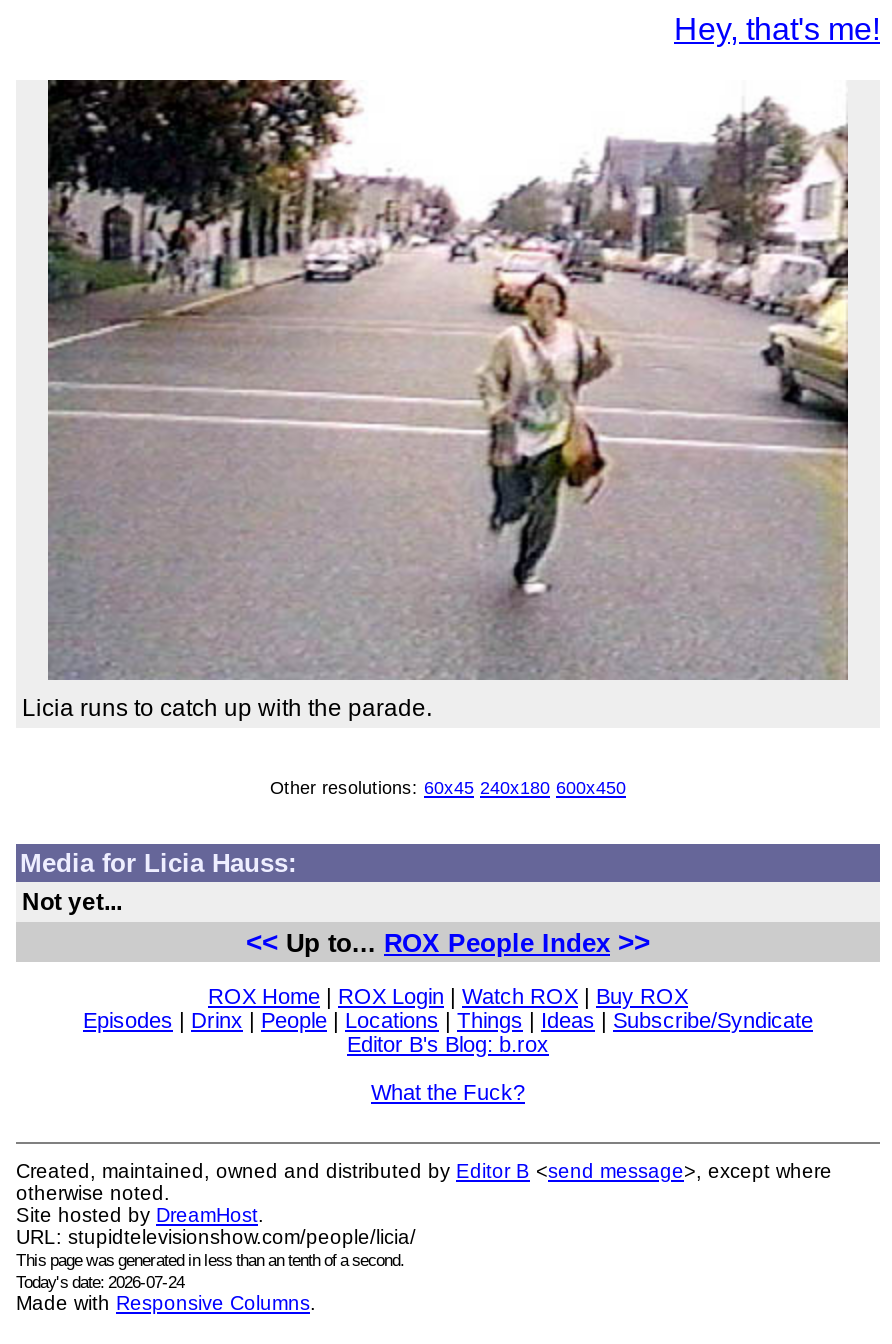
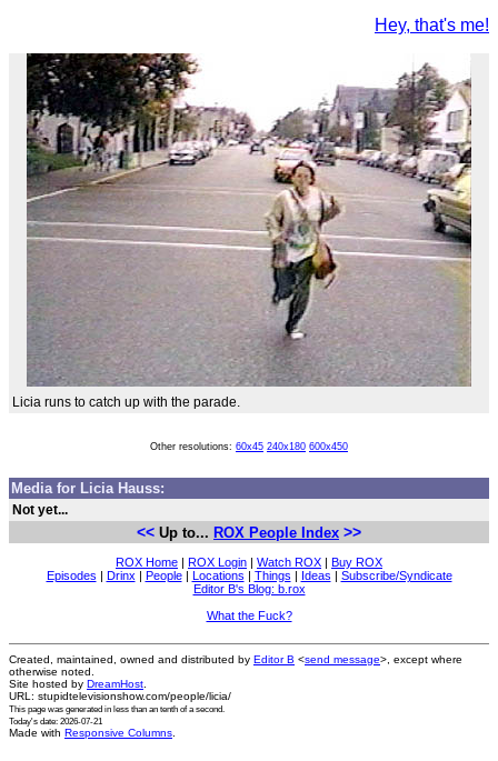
- Today's date: 2026-07-24
+ Today's date: 2026-07-21
